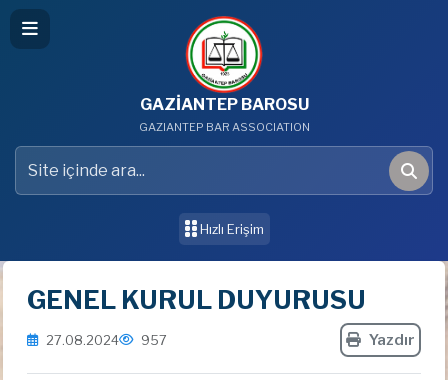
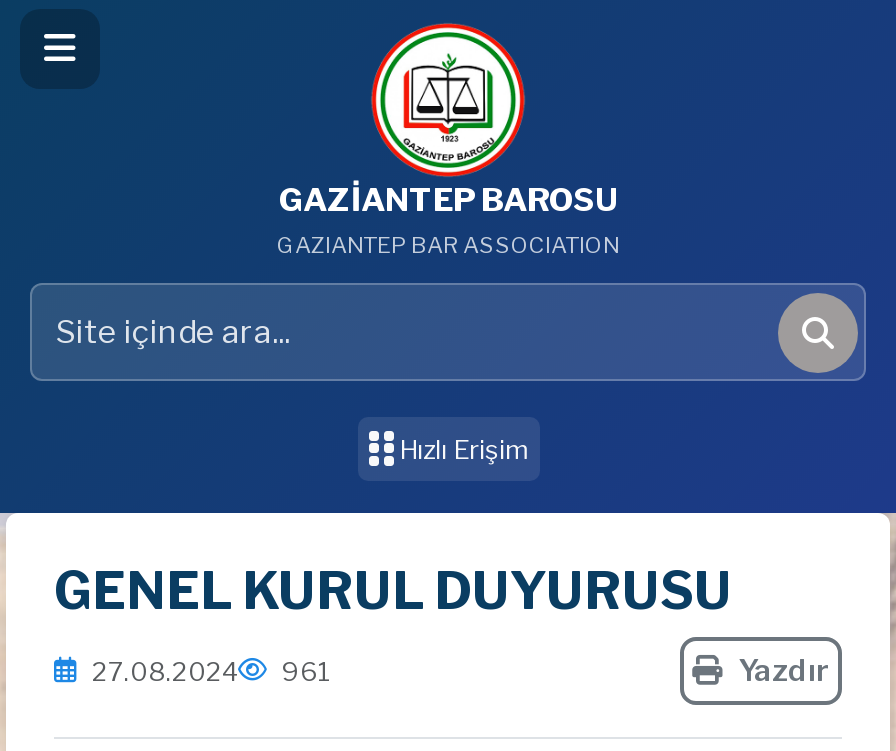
- 27.08.2024 957
+ 27.08.2024 961
